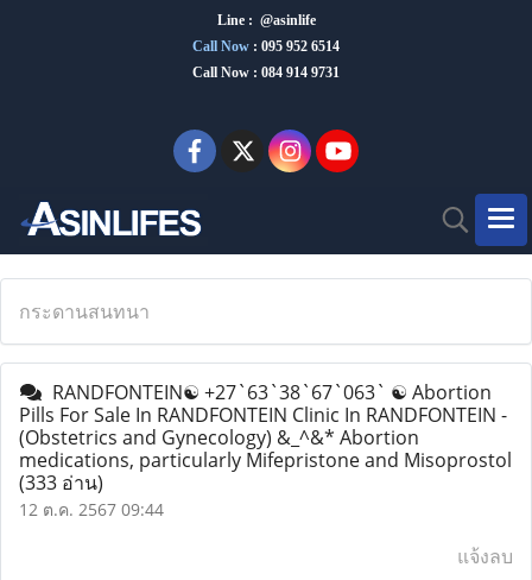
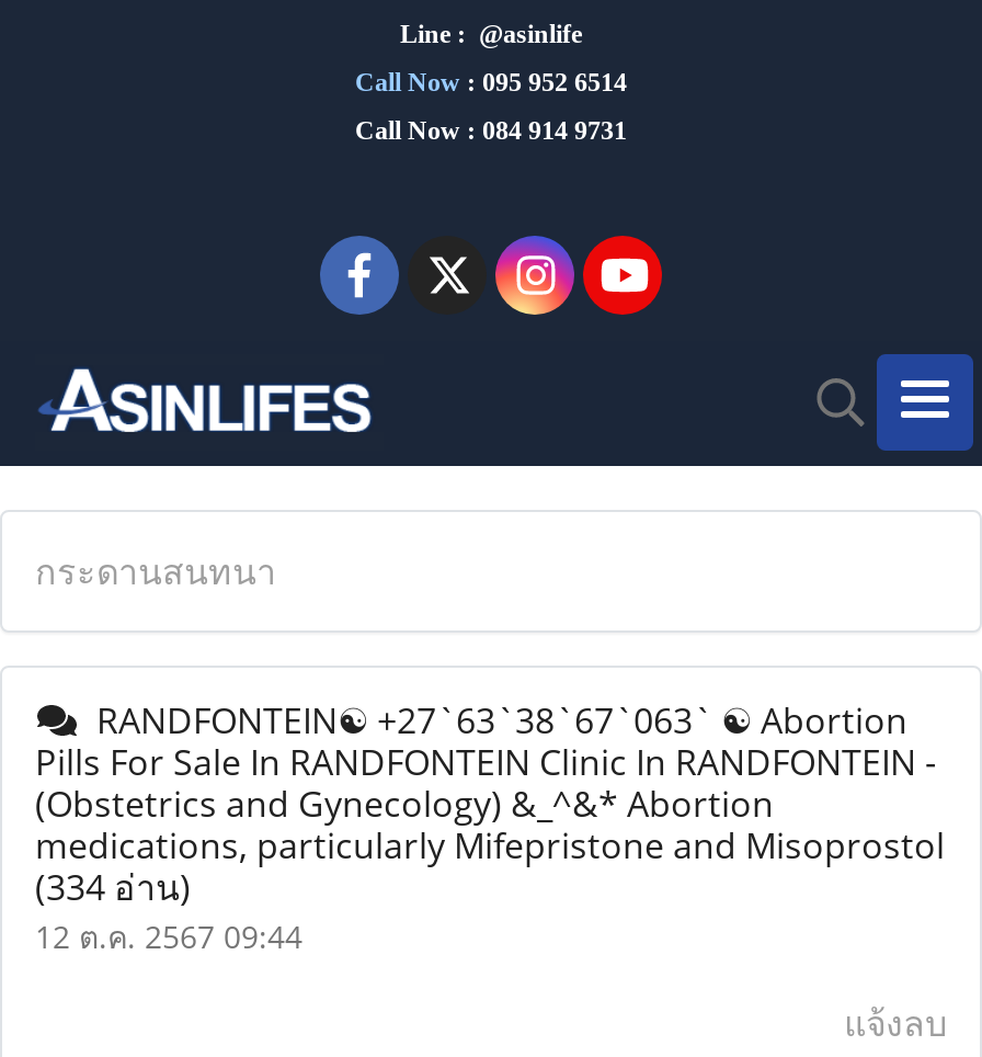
- (333 อ่าน)
+ (334 อ่าน)
